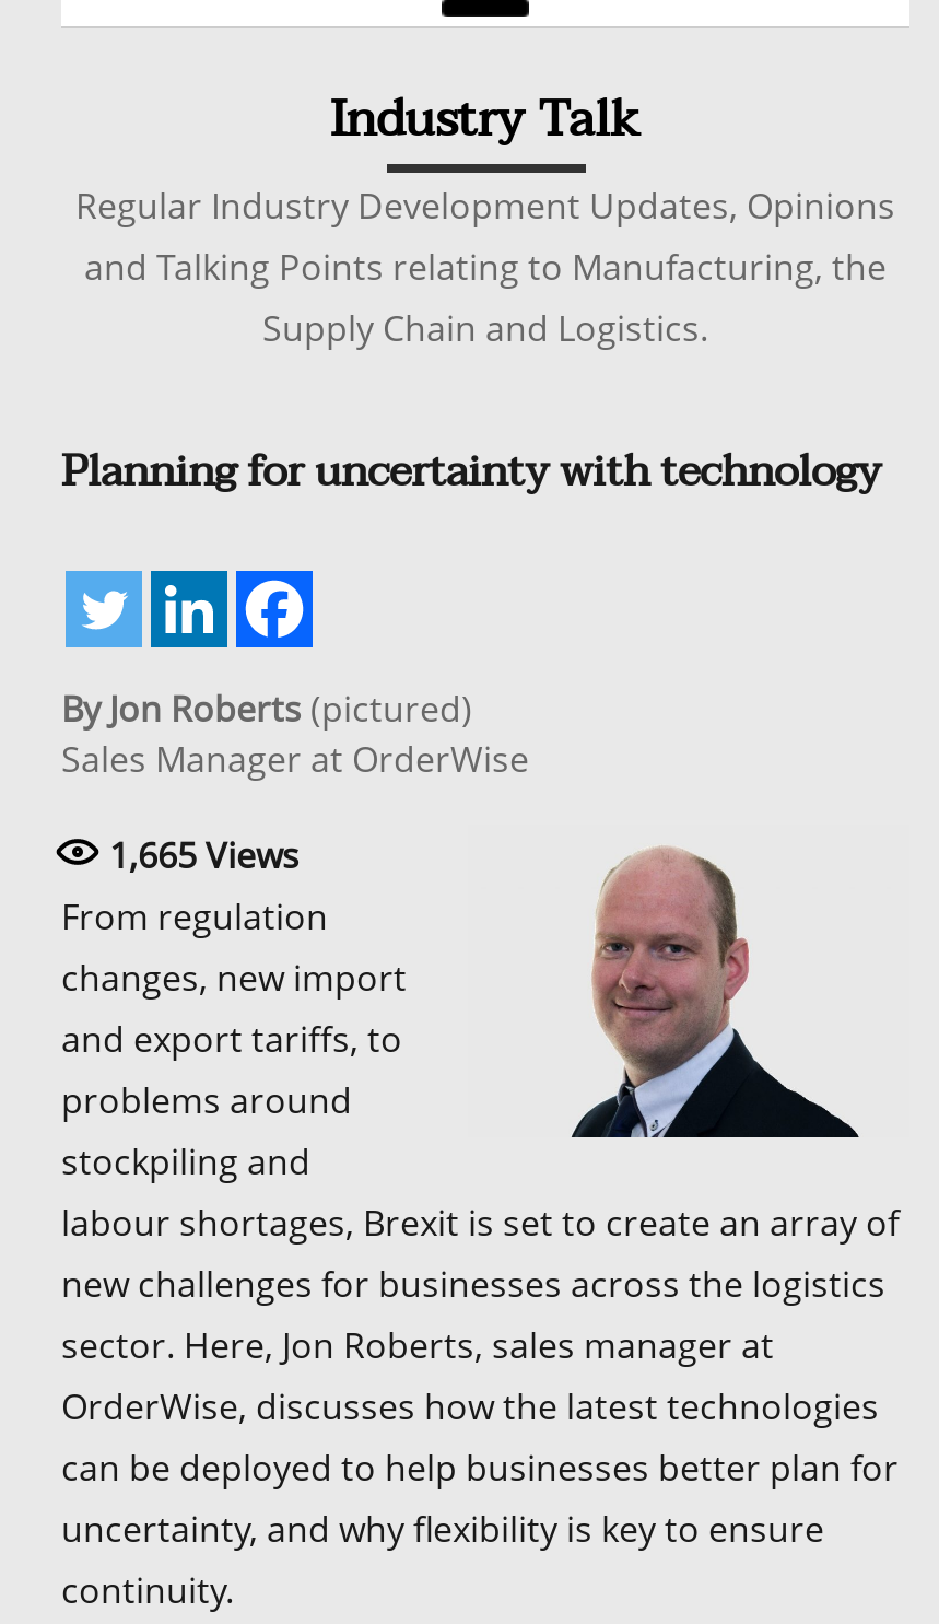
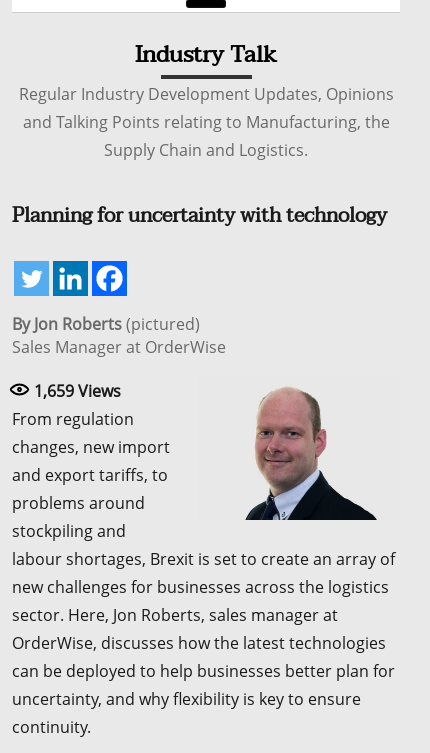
- 1,665 Views
+ 1,659 Views
